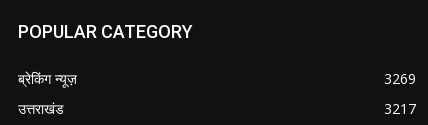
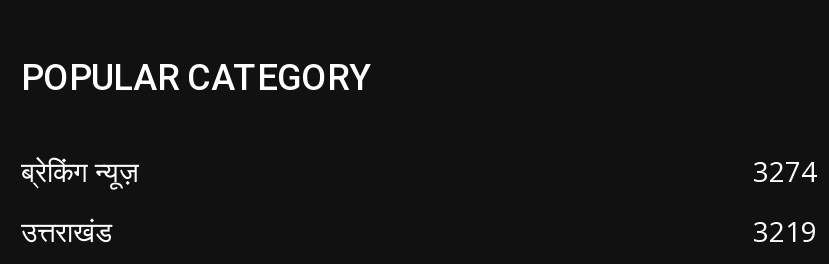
- 3269
+ 3274

- 3217
+ 3219
